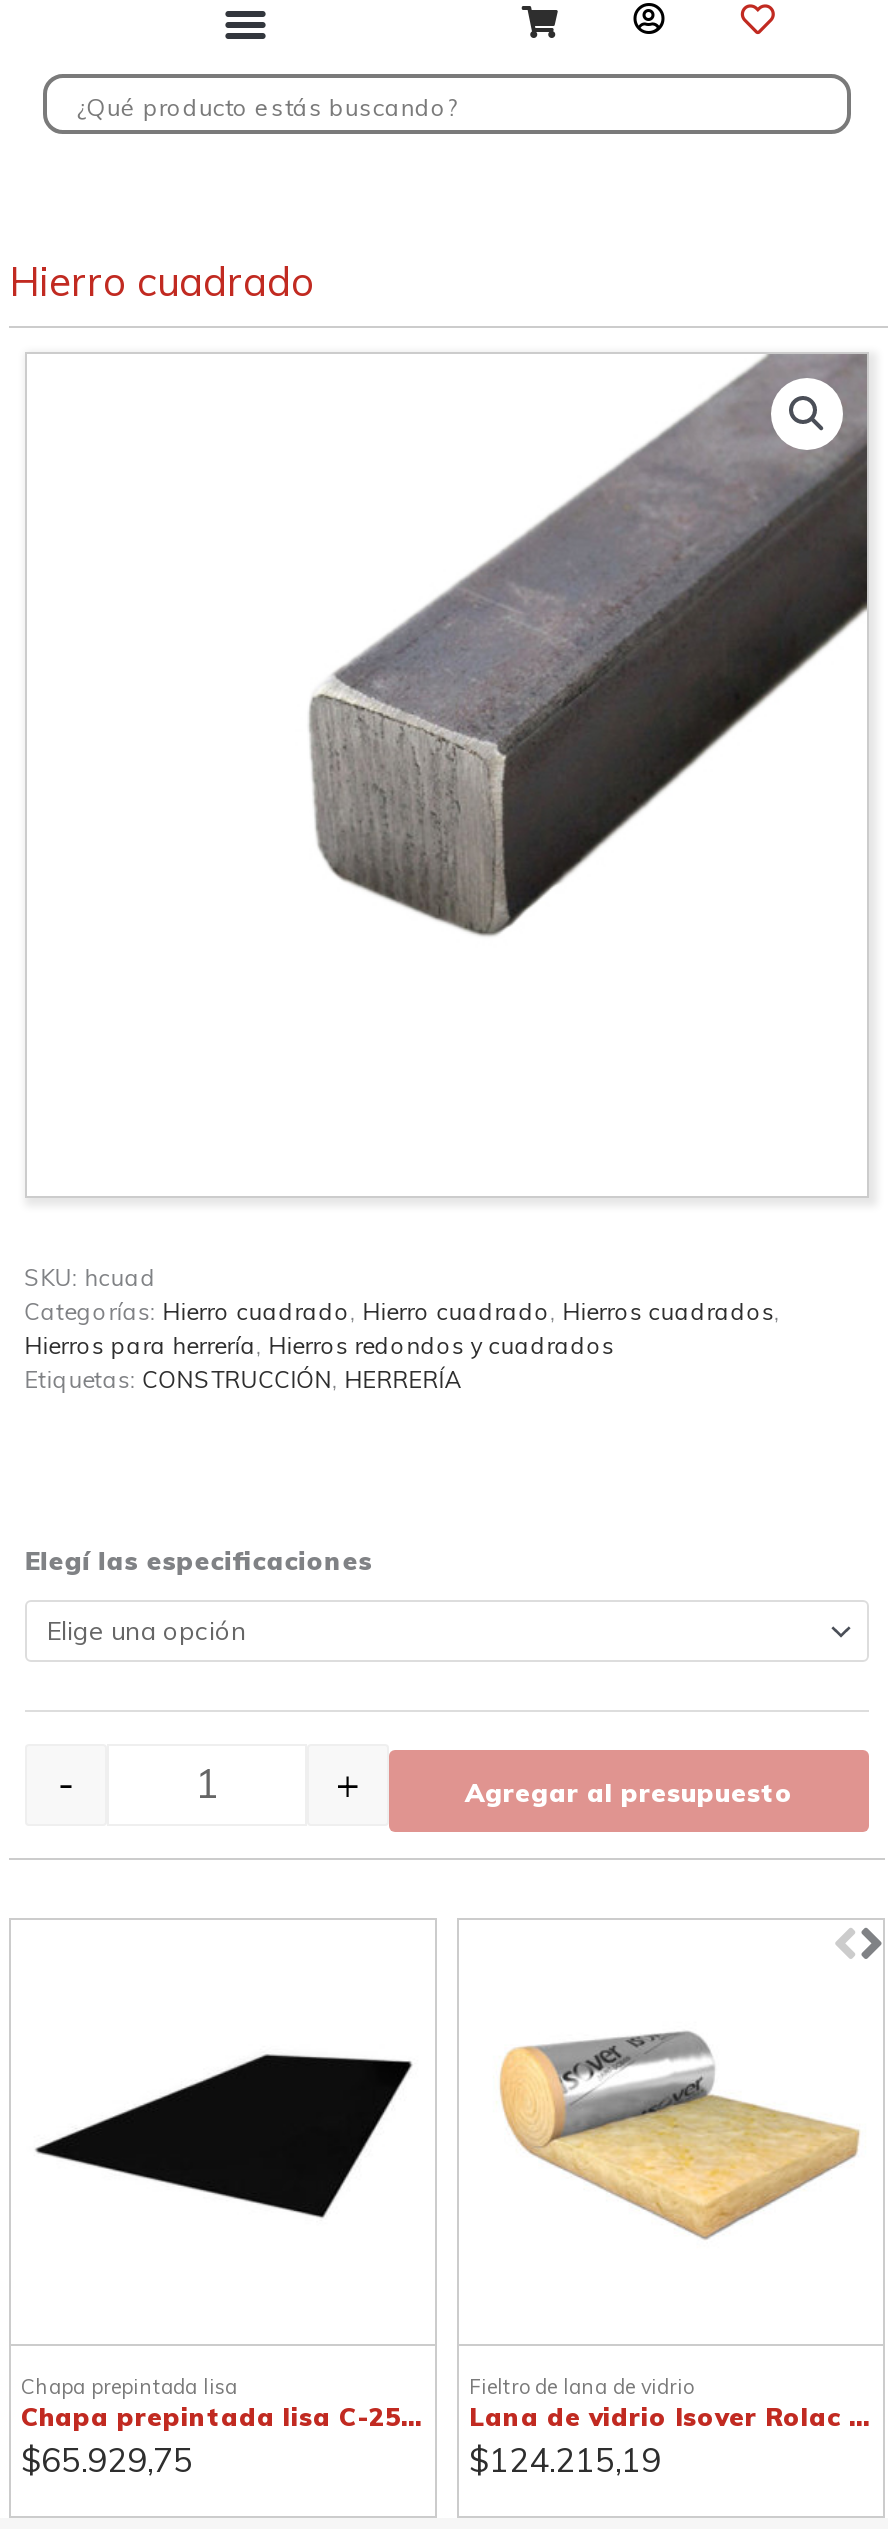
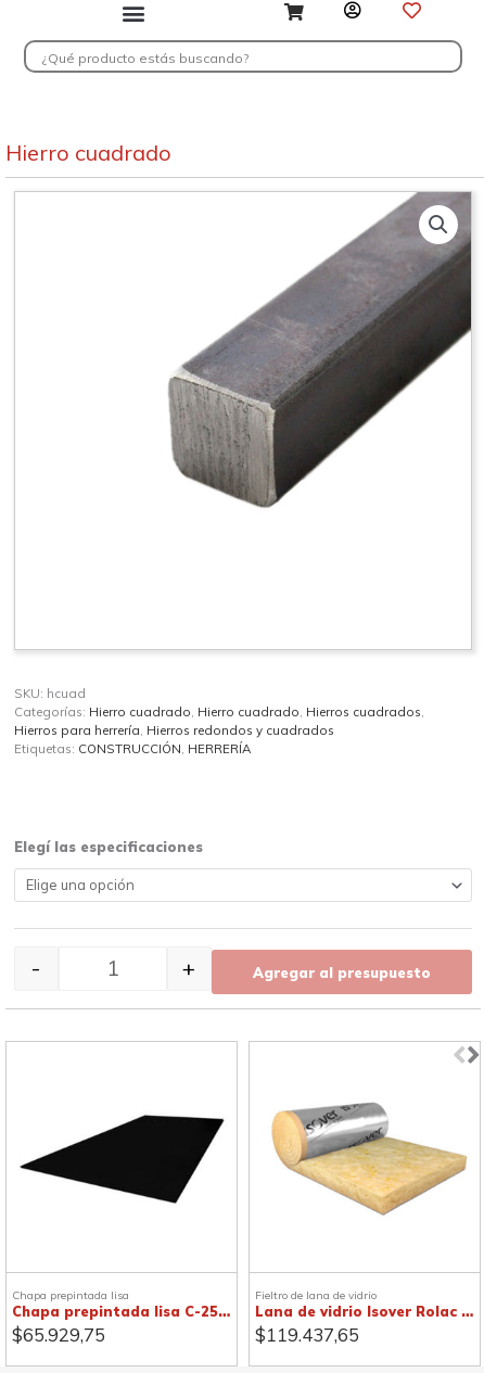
- $124.215,19
+ $119.437,65
